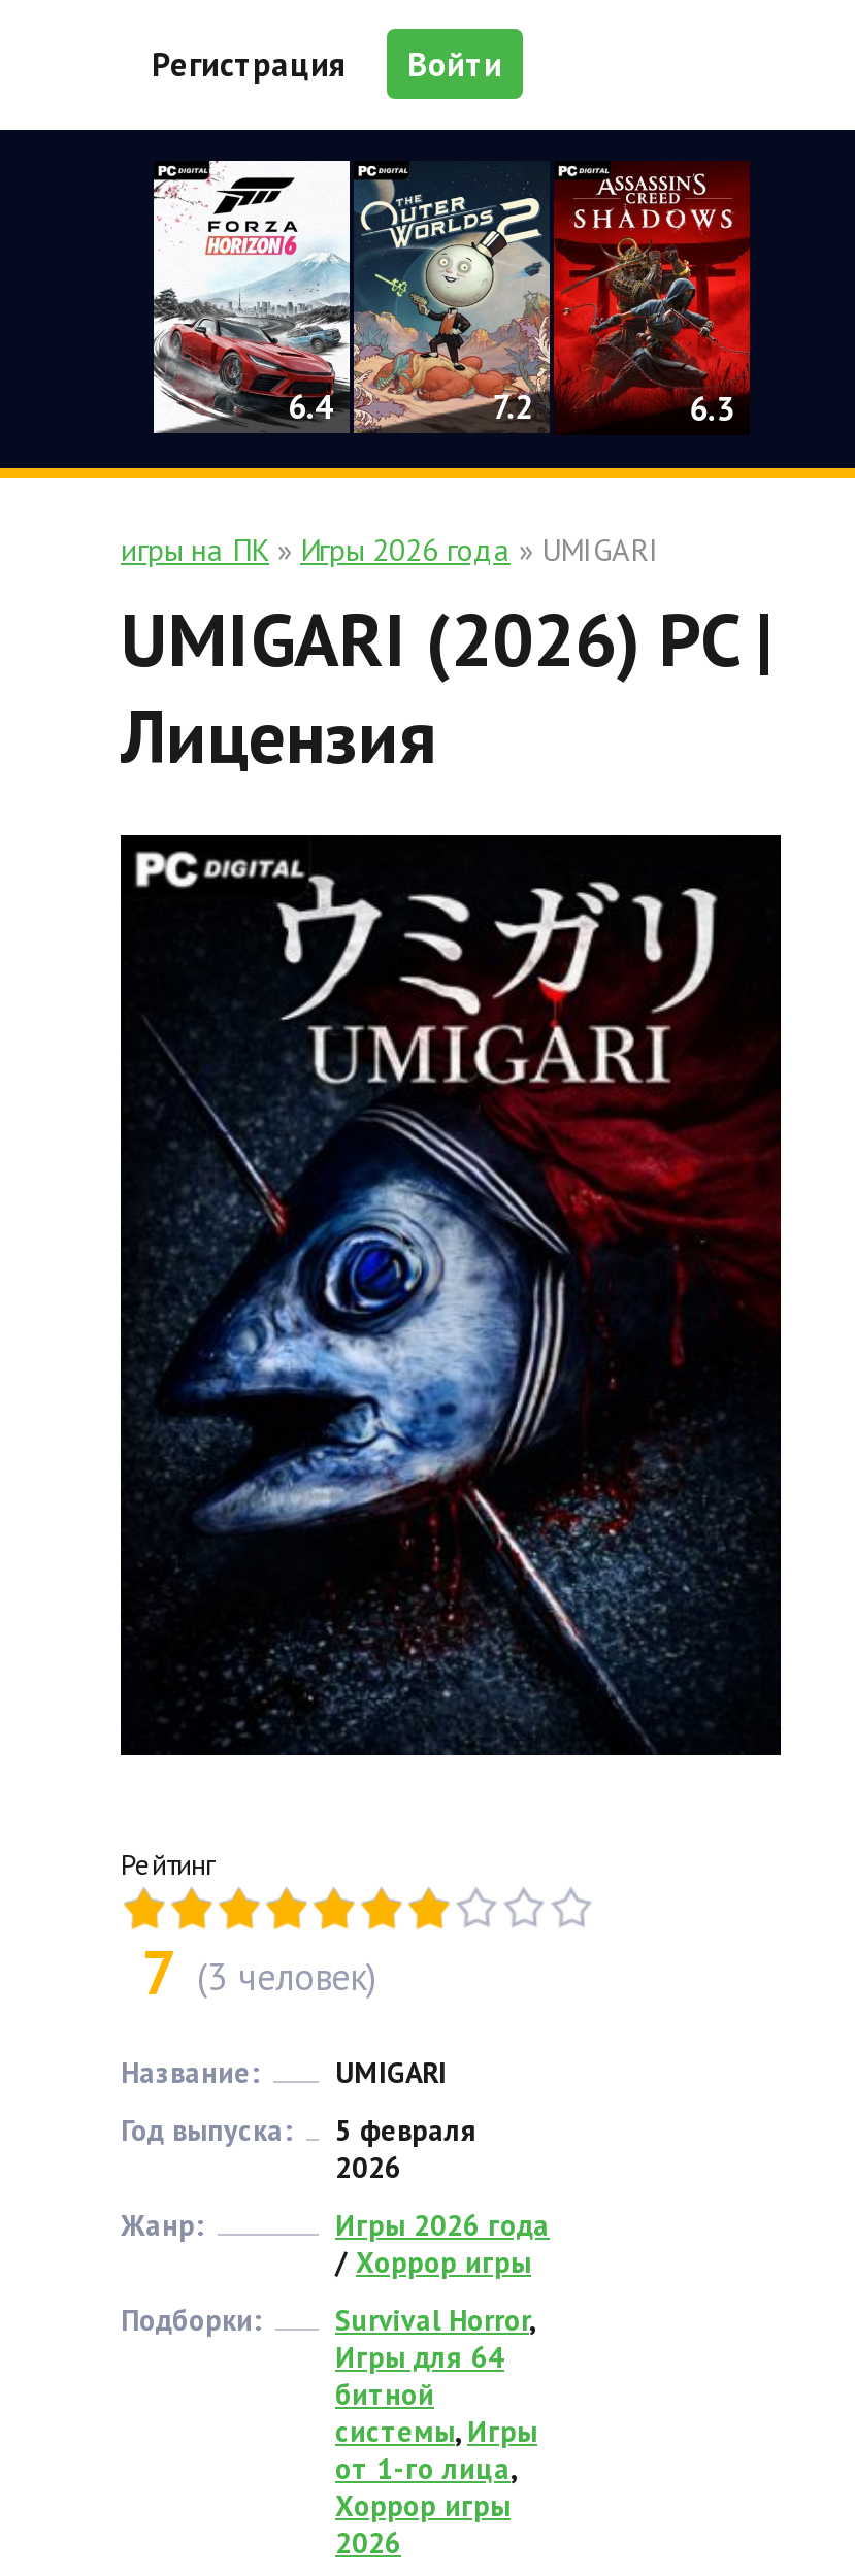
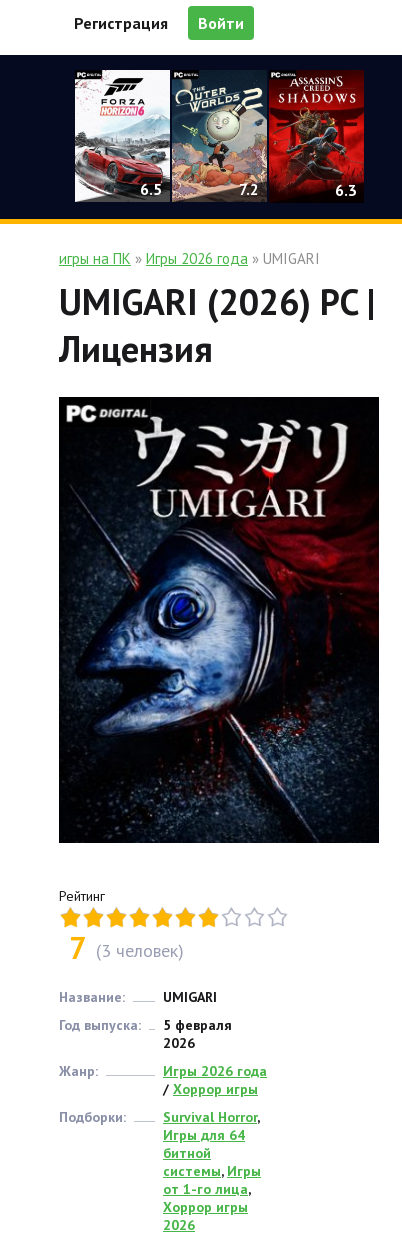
- 6.4
+ 6.5
